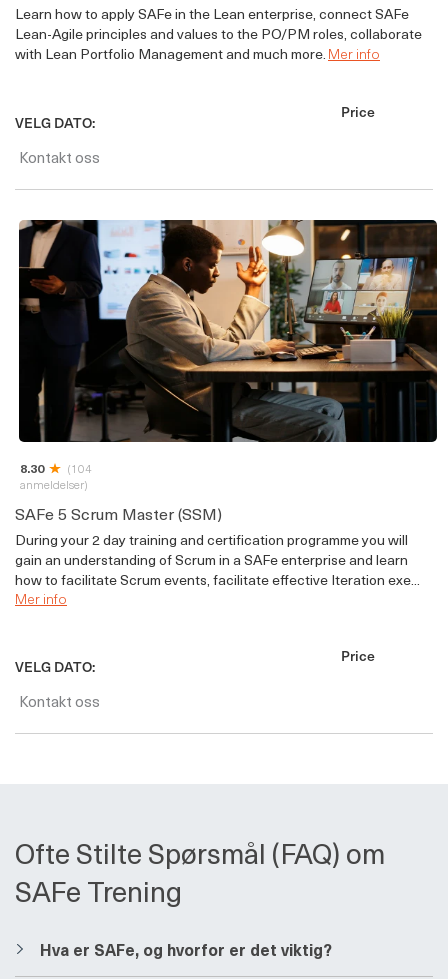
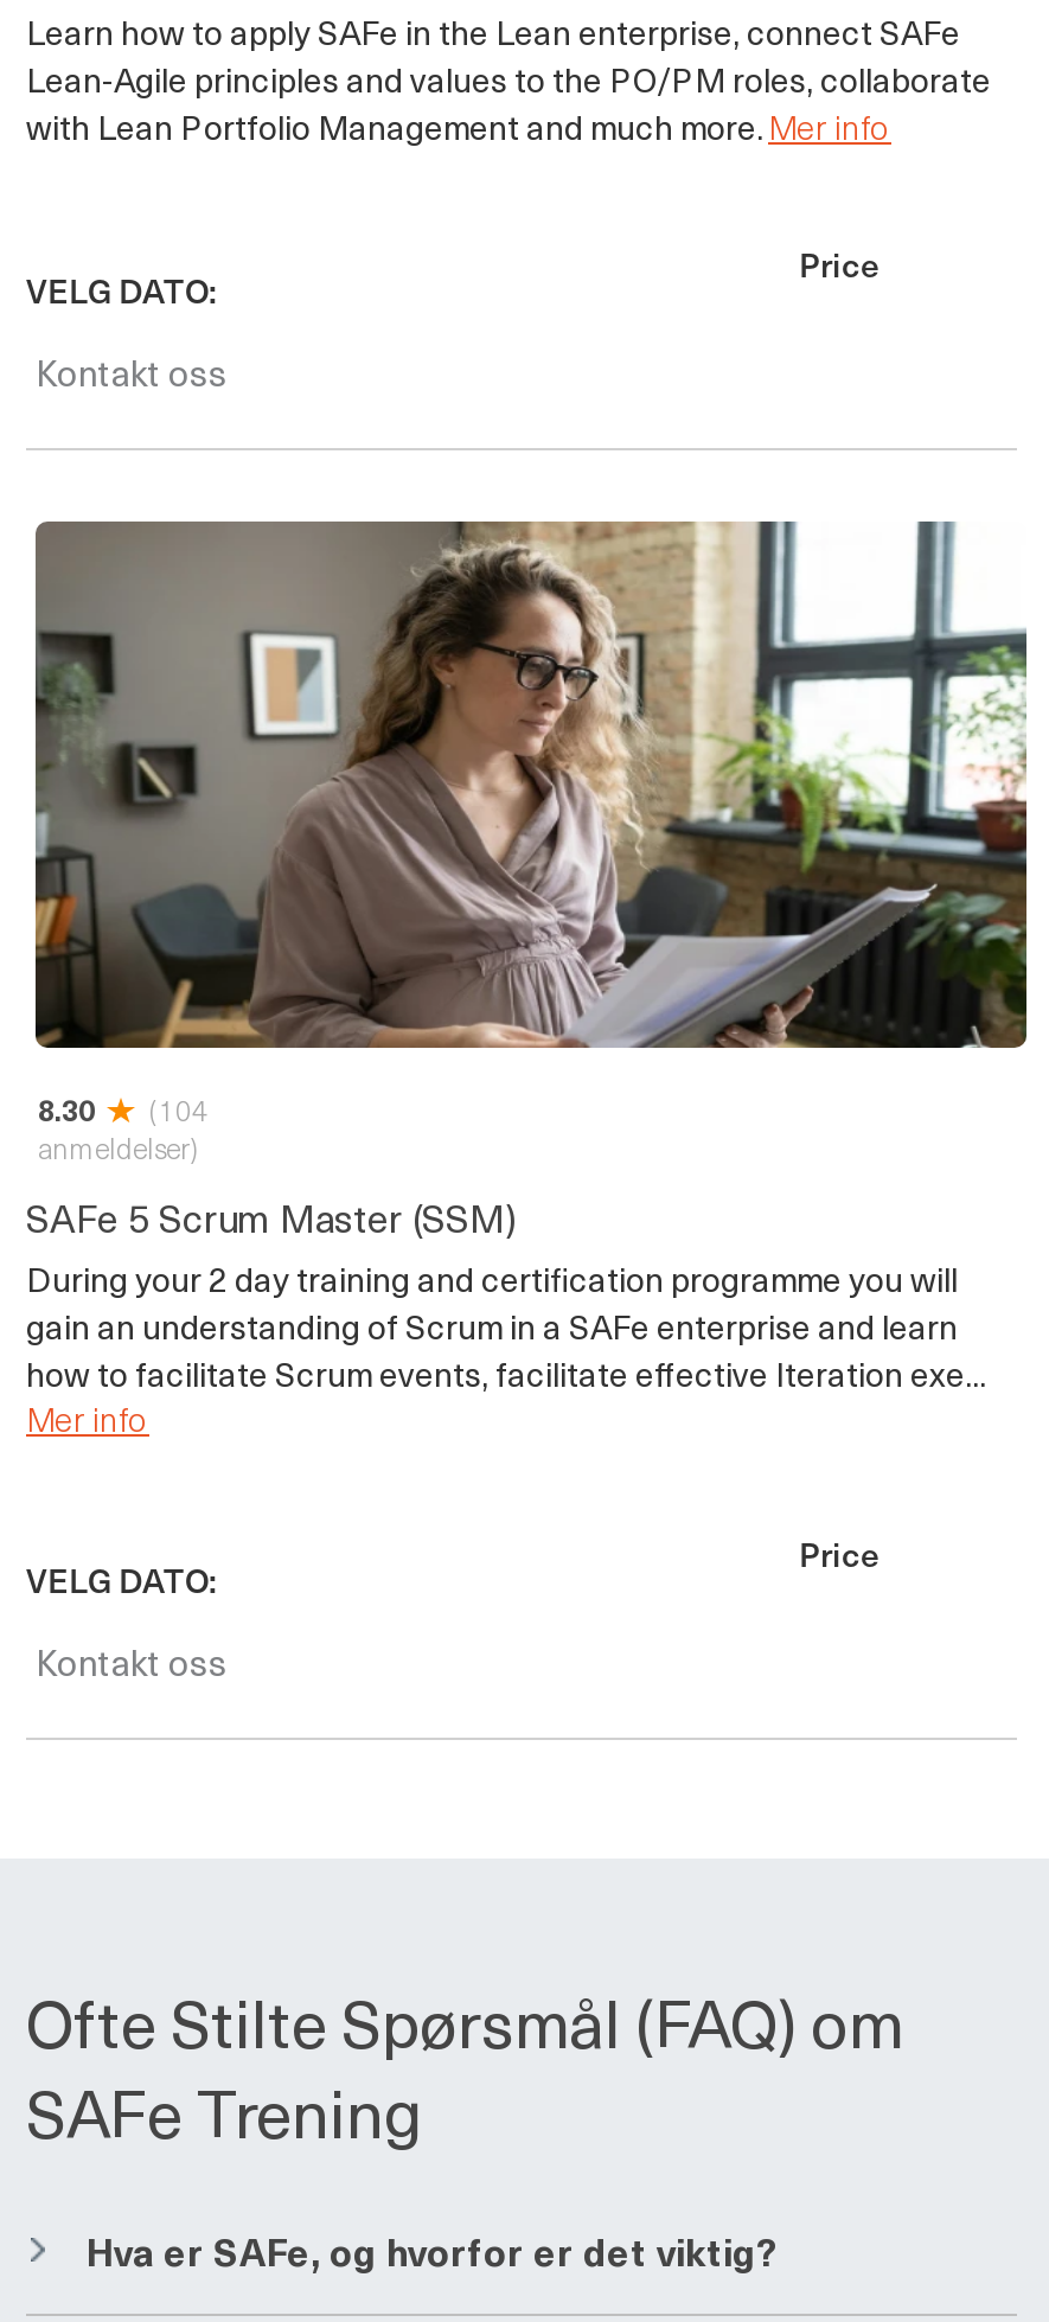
- [image]
+ [image]
